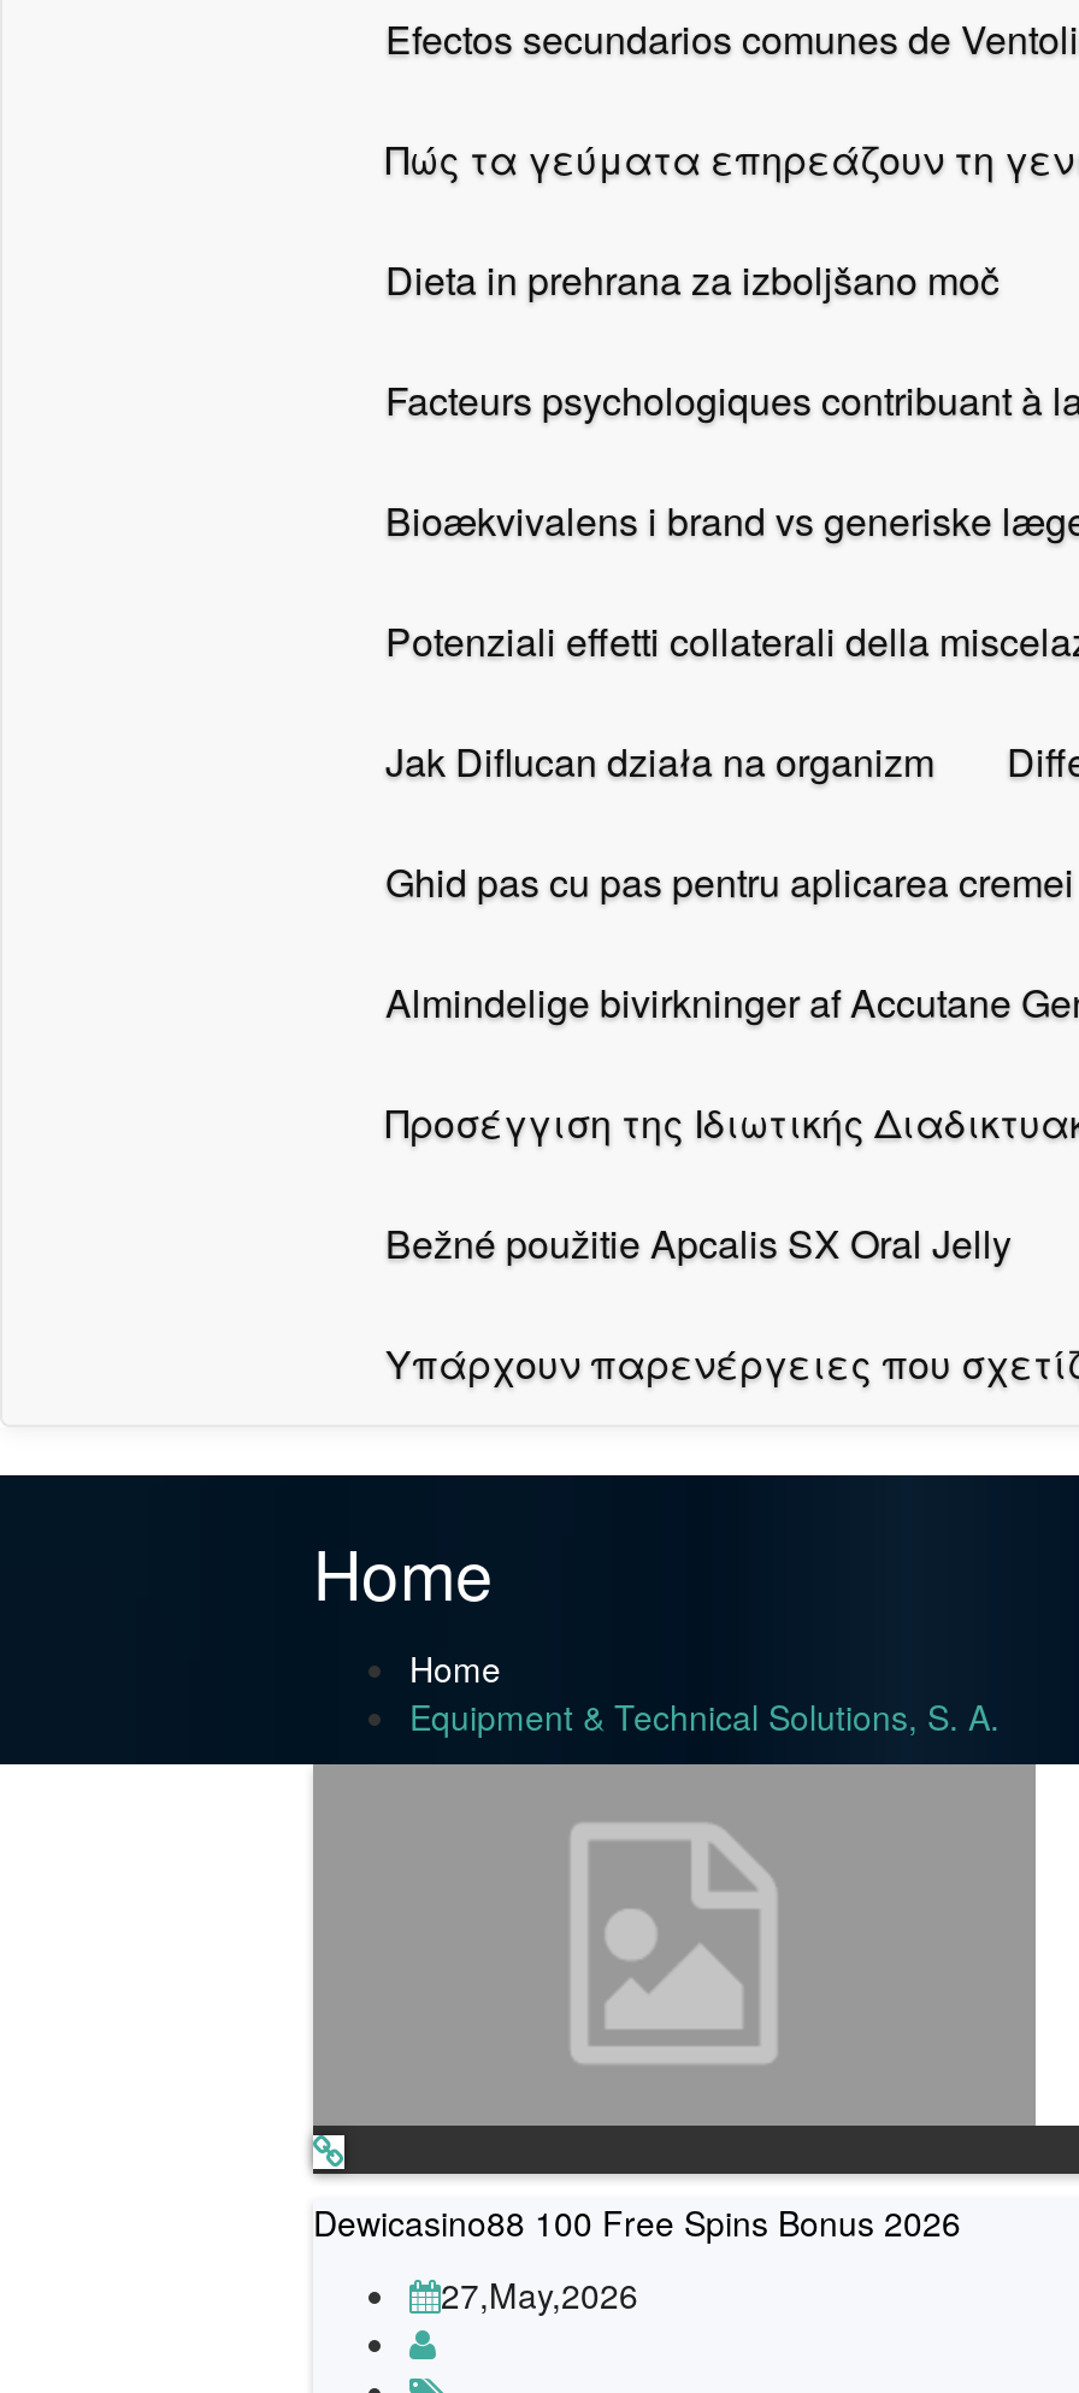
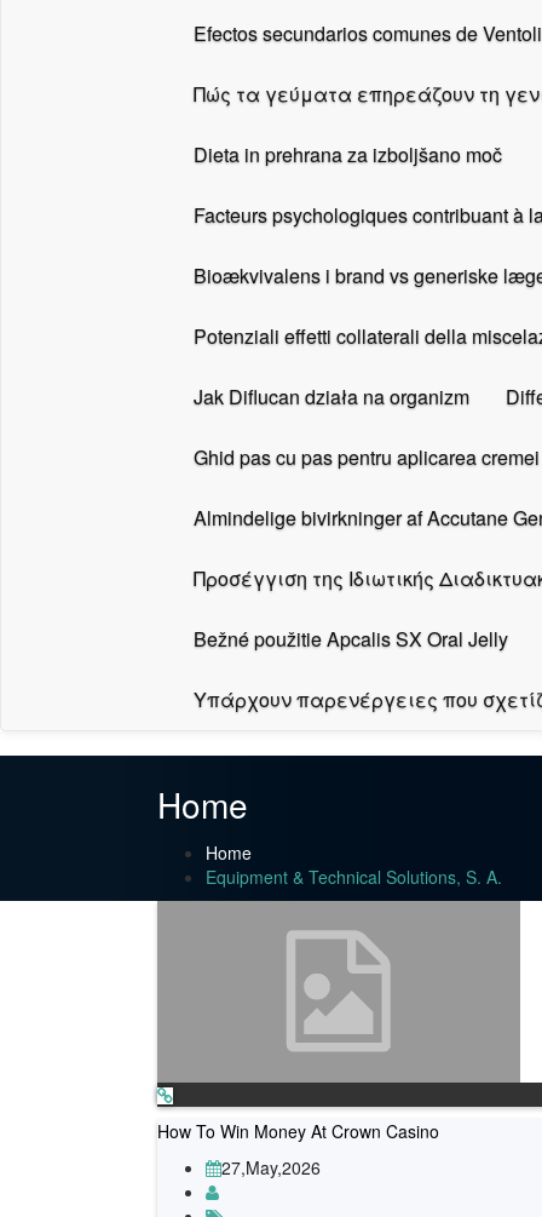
- Dewicasino88 100 Free Spins Bonus 2026
+ How To Win Money At Crown Casino
